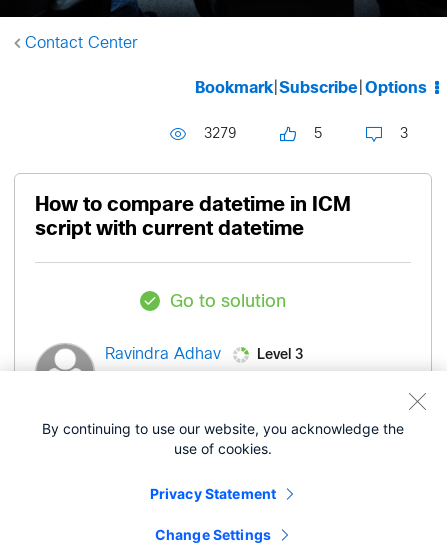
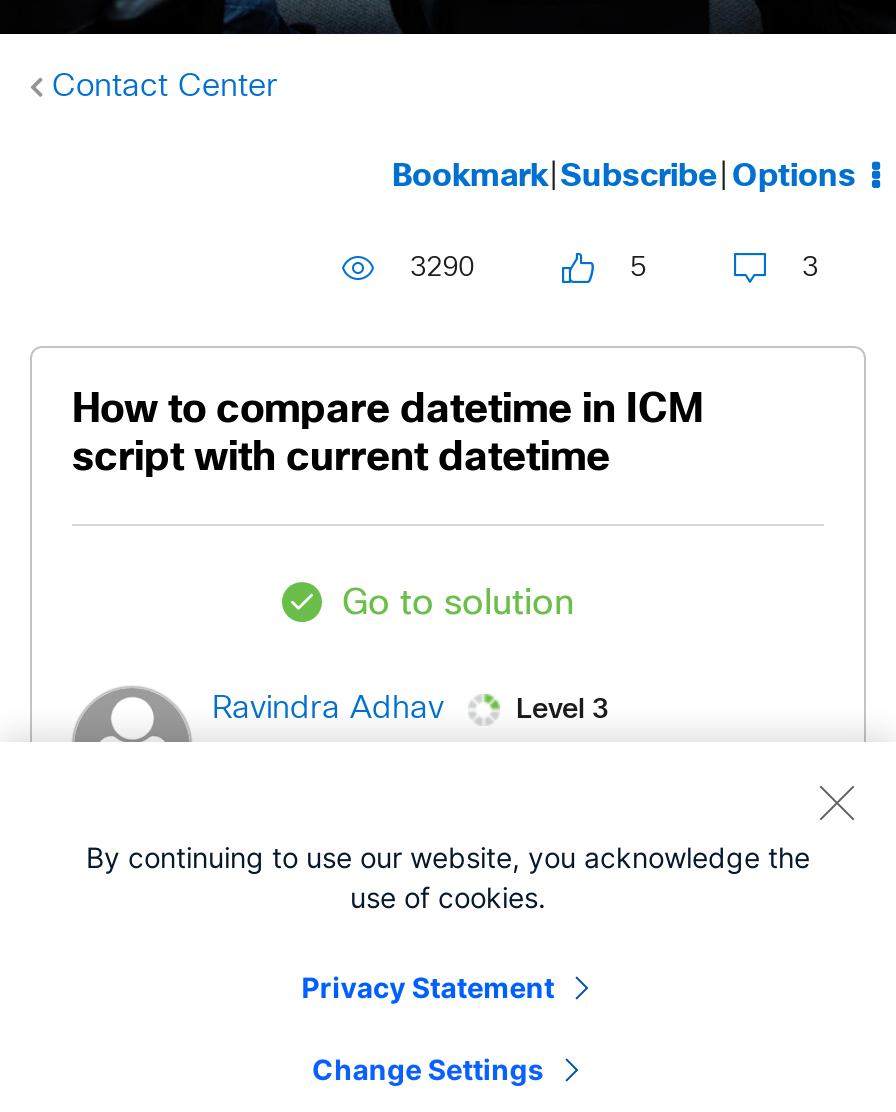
- 3279
+ 3290
